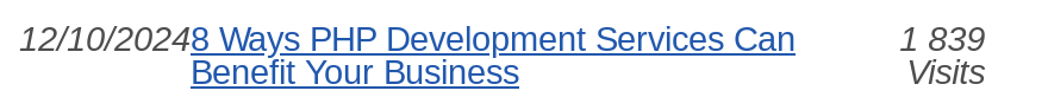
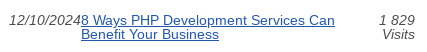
- 1 839
+ 1 829
